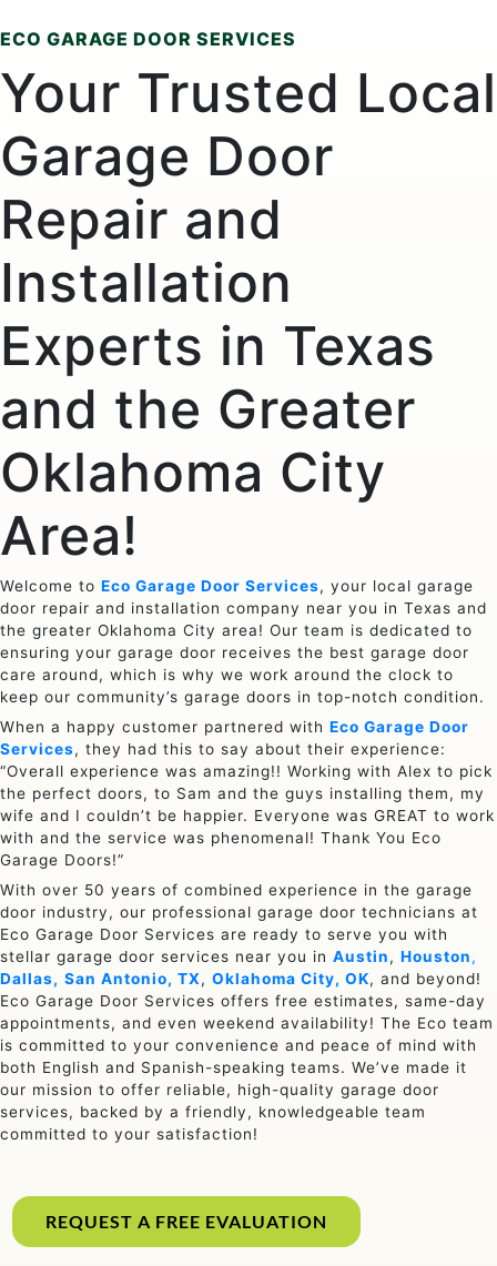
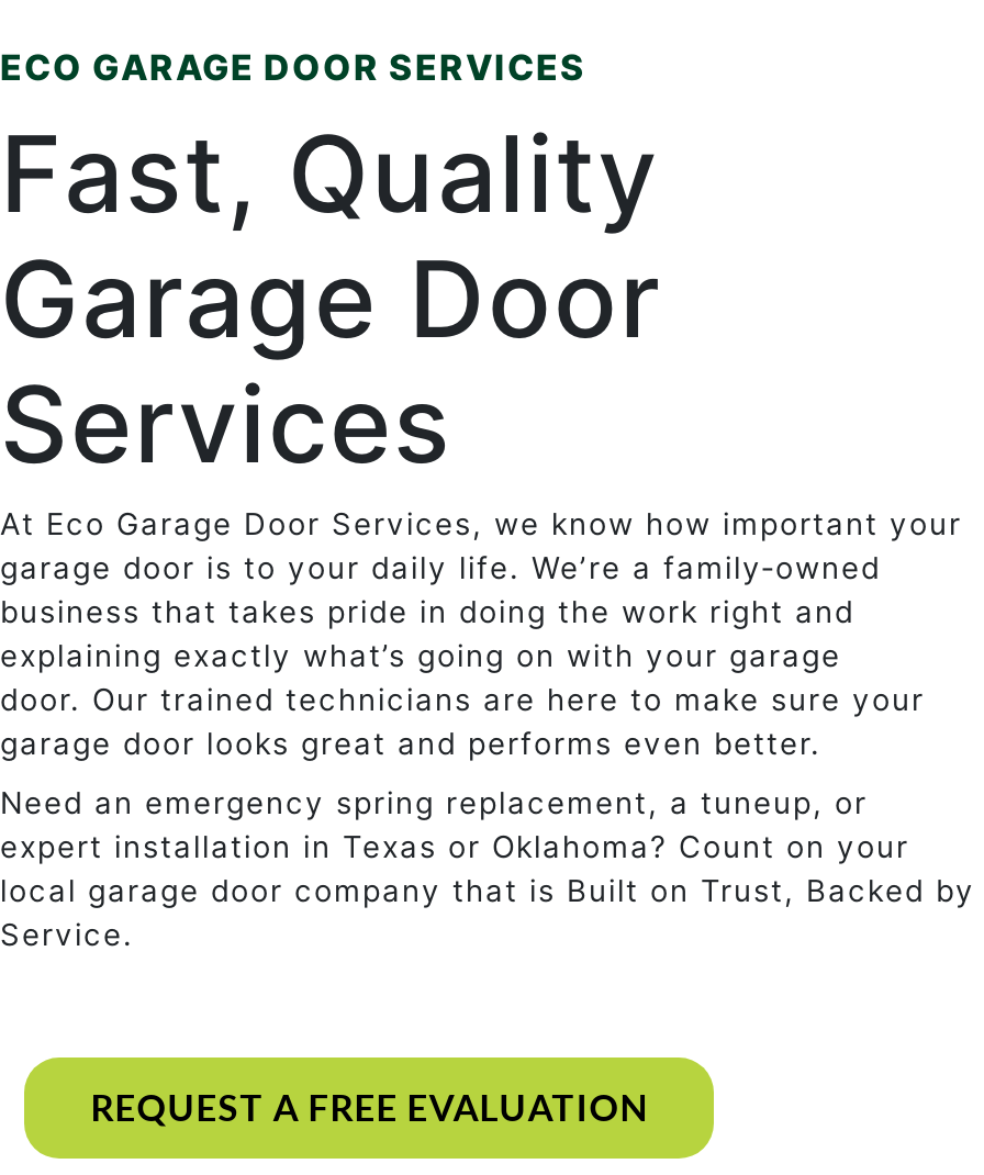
- Your Trusted Local
+ Fast, Quality

- Repair and
- Installation
- Experts in Texas
- and the Greater
- Oklahoma City
- Area!
- Welcome to Eco Garage Door Services, your local garage
- door repair and installation company near you in Texas and
- the greater Oklahoma City area! Our team is dedicated to
- ensuring your garage door receives the best garage door
- care around, which is why we work around the clock to
- keep our community’s garage doors in top-notch condition.
- When a happy customer partnered with Eco Garage Door
- Services, they had this to say about their experience:
- “Overall experience was amazing!! Working with Alex to pick
- the perfect doors, to Sam and the guys installing them, my
- wife and I couldn’t be happier. Everyone was GREAT to work
- with and the service was phenomenal! Thank You Eco
- Garage Doors!”
- With over 50 years of combined experience in the garage
- door industry, our professional garage door technicians at
- Eco Garage Door Services are ready to serve you with
- stellar garage door services near you in Austin, Houston,
- Dallas, San Antonio, TX, Oklahoma City, OK, and beyond!
- Eco Garage Door Services offers free estimates, same-day
- appointments, and even weekend availability! The Eco team
- is committed to your convenience and peace of mind with
- both English and Spanish-speaking teams. We’ve made it
- our mission to offer reliable, high-quality garage door
- services, backed by a friendly, knowledgeable team
- committed to your satisfaction!
+ Services
+ At Eco Garage Door Services, we know how important your
+ garage door is to your daily life. We’re a family‑owned
+ business that takes pride in doing the work right and
+ explaining exactly what’s going on with your garage
+ door. Our trained technicians are here to make sure your
+ garage door looks great and performs even better.
+ Need an emergency spring replacement, a tuneup, or
+ expert installation in Texas or Oklahoma? Count on your
+ local garage door company that is Built on Trust, Backed by
+ Service.
